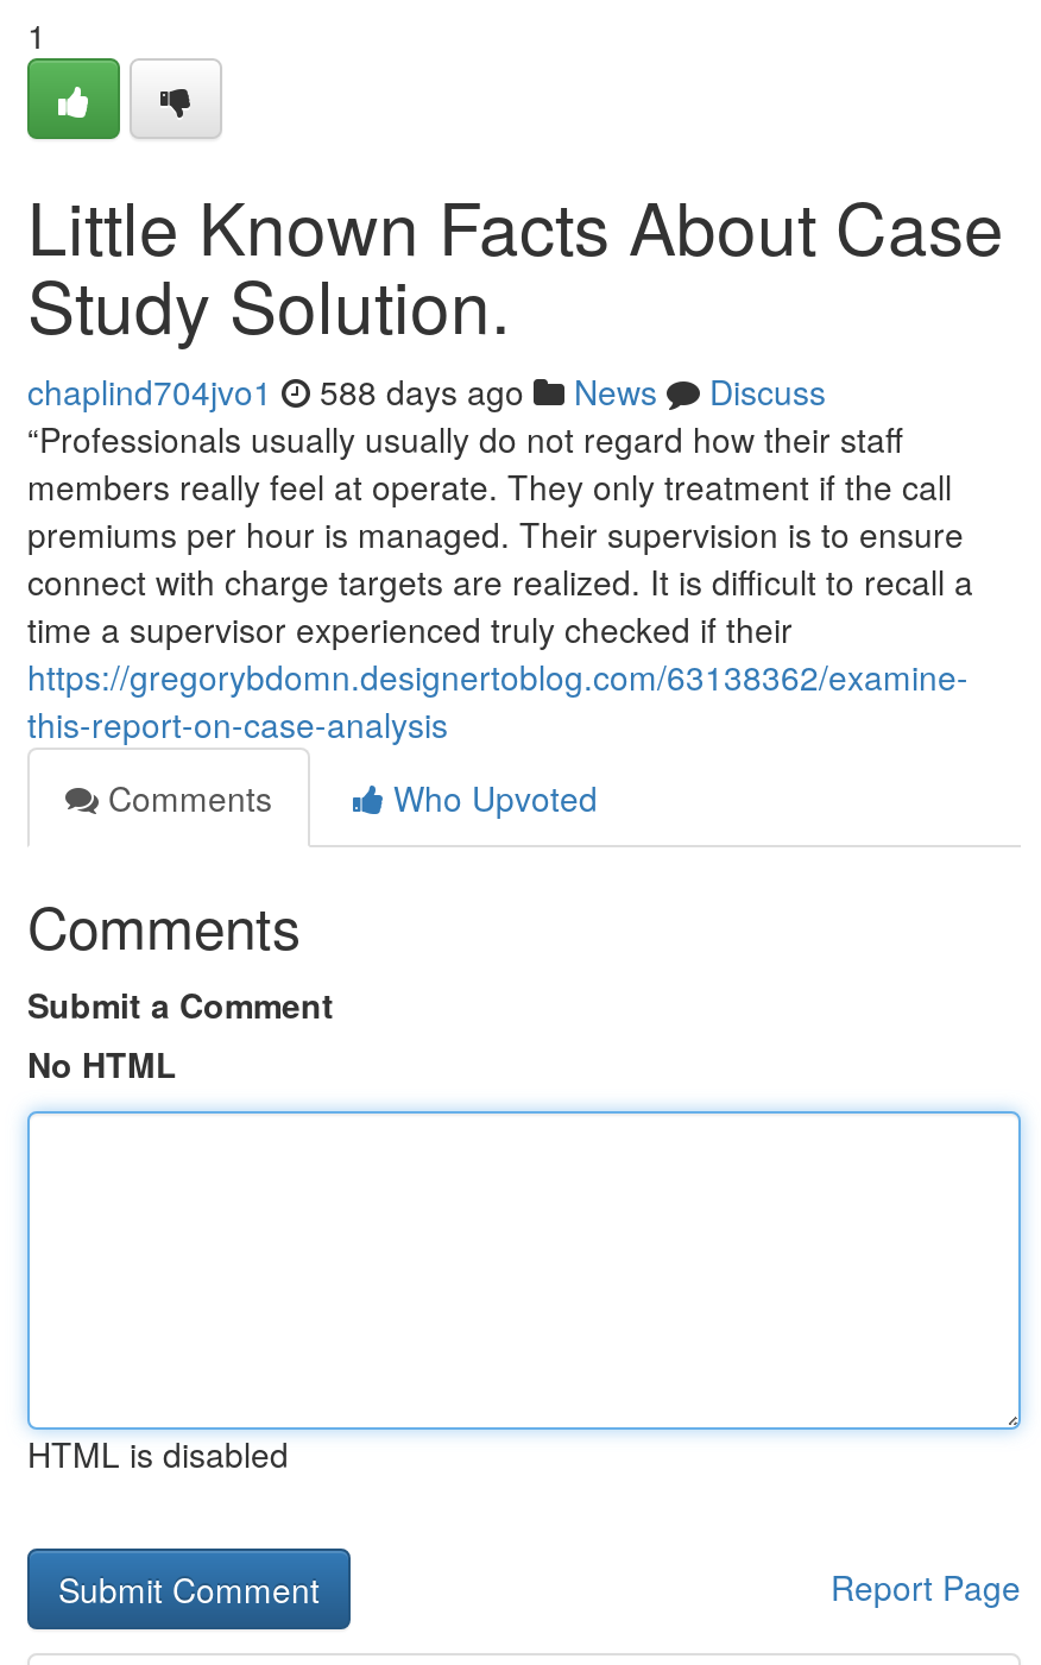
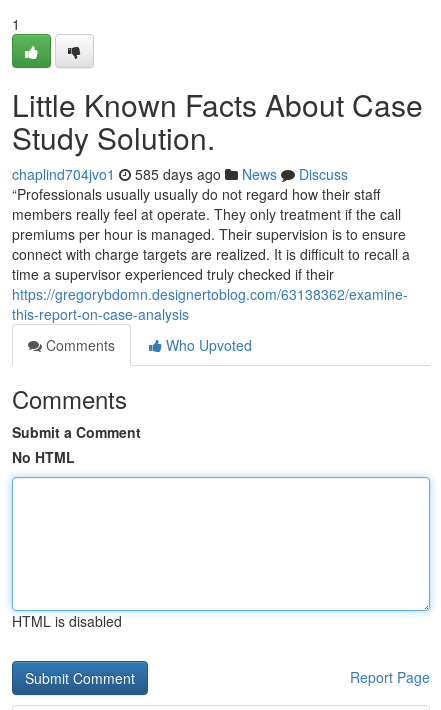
- chaplind704jvo1 588 days ago News Discuss
+ chaplind704jvo1 585 days ago News Discuss
